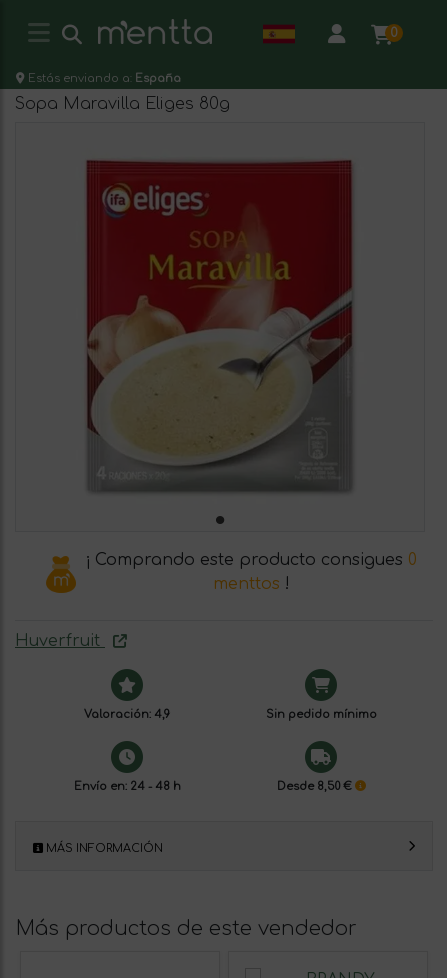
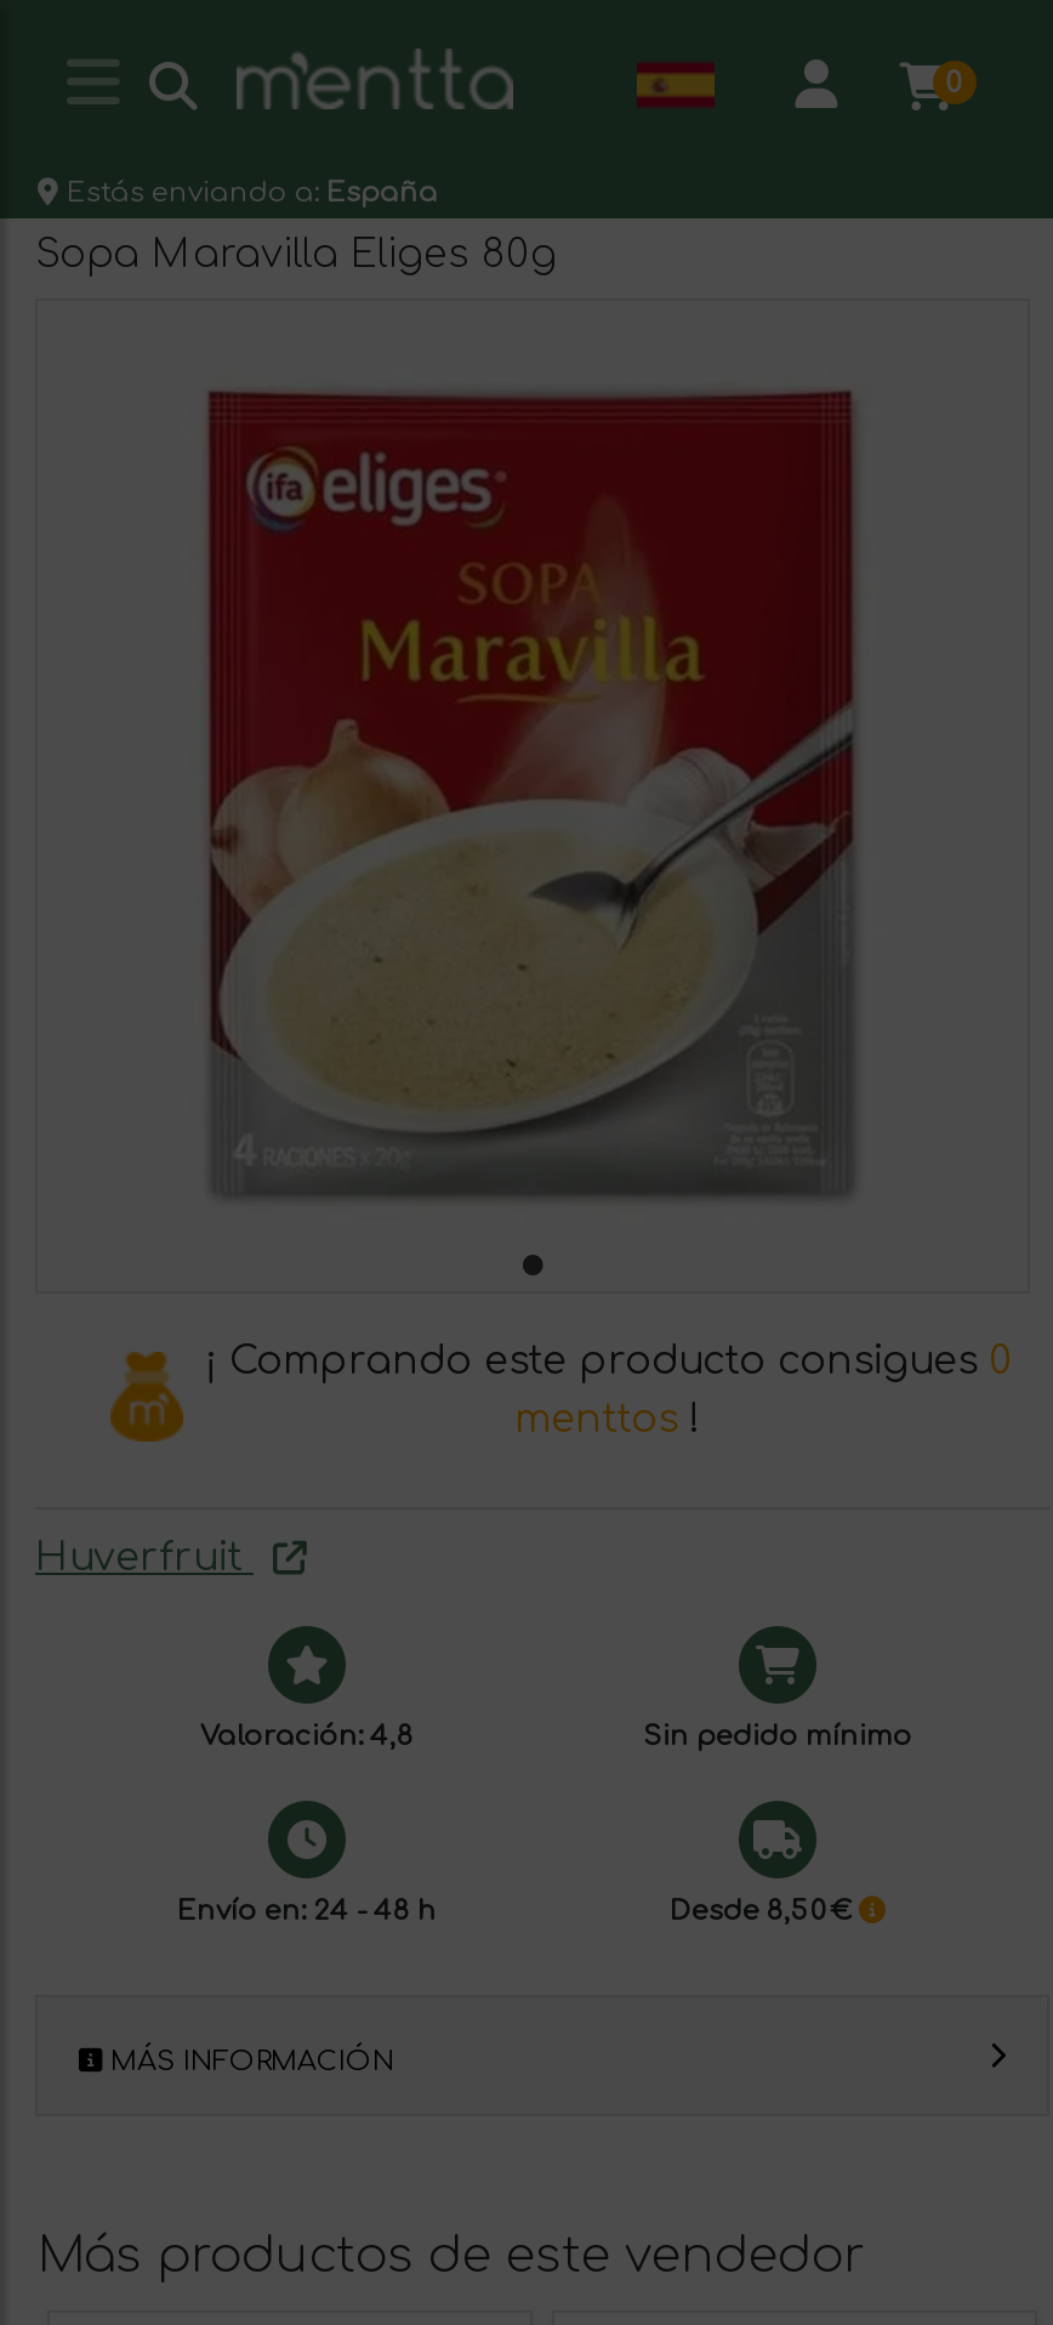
- Valoración: 4,9
+ Valoración: 4,8
